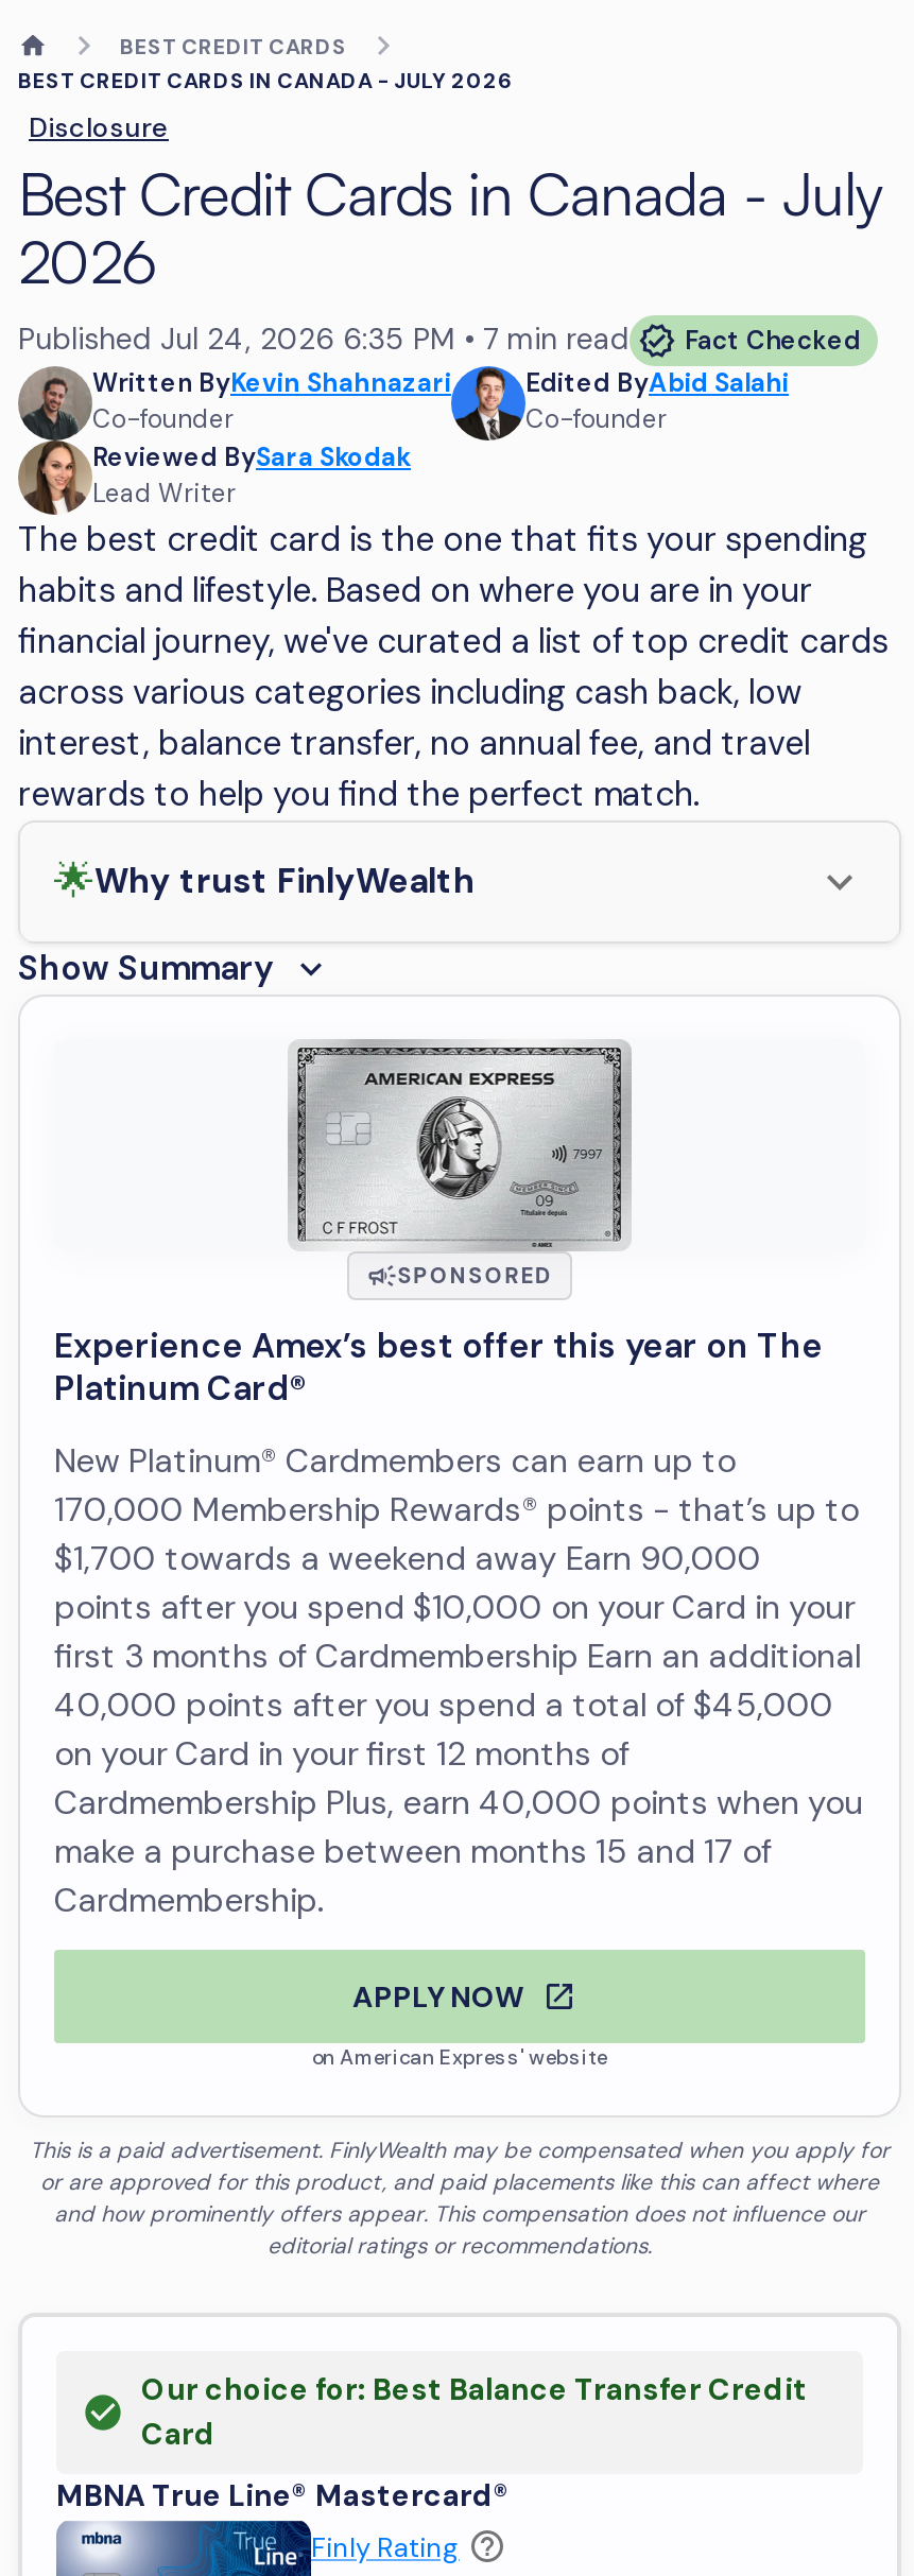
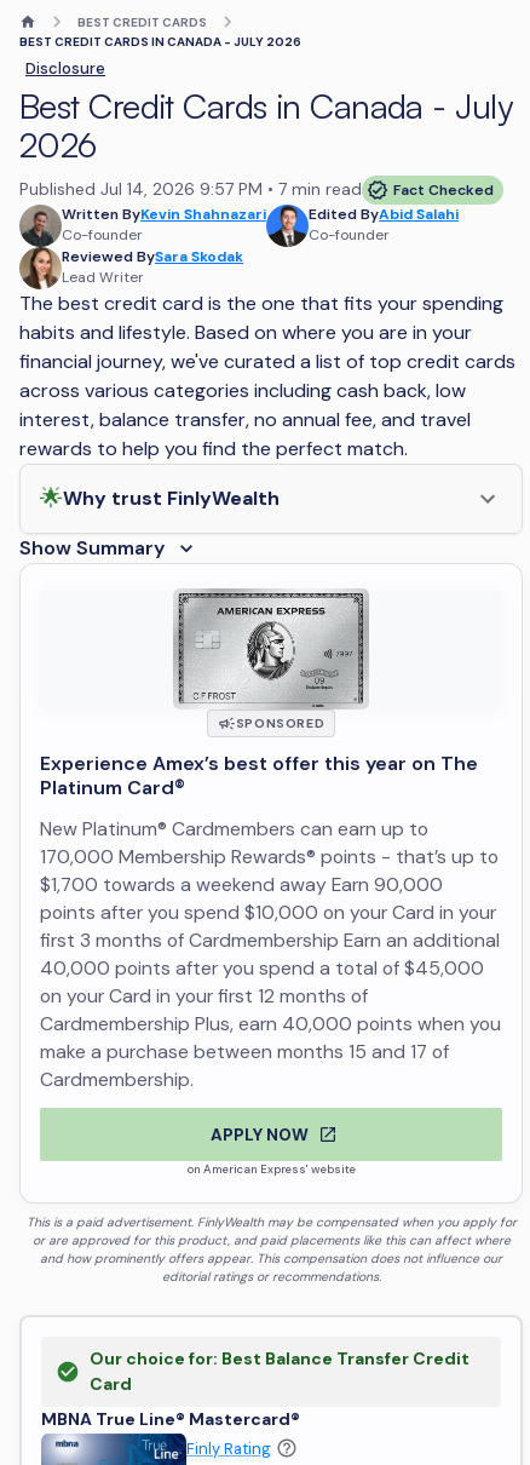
- Published Jul 24, 2026 6:35 PM • 7 min read
+ Published Jul 14, 2026 9:57 PM • 7 min read
